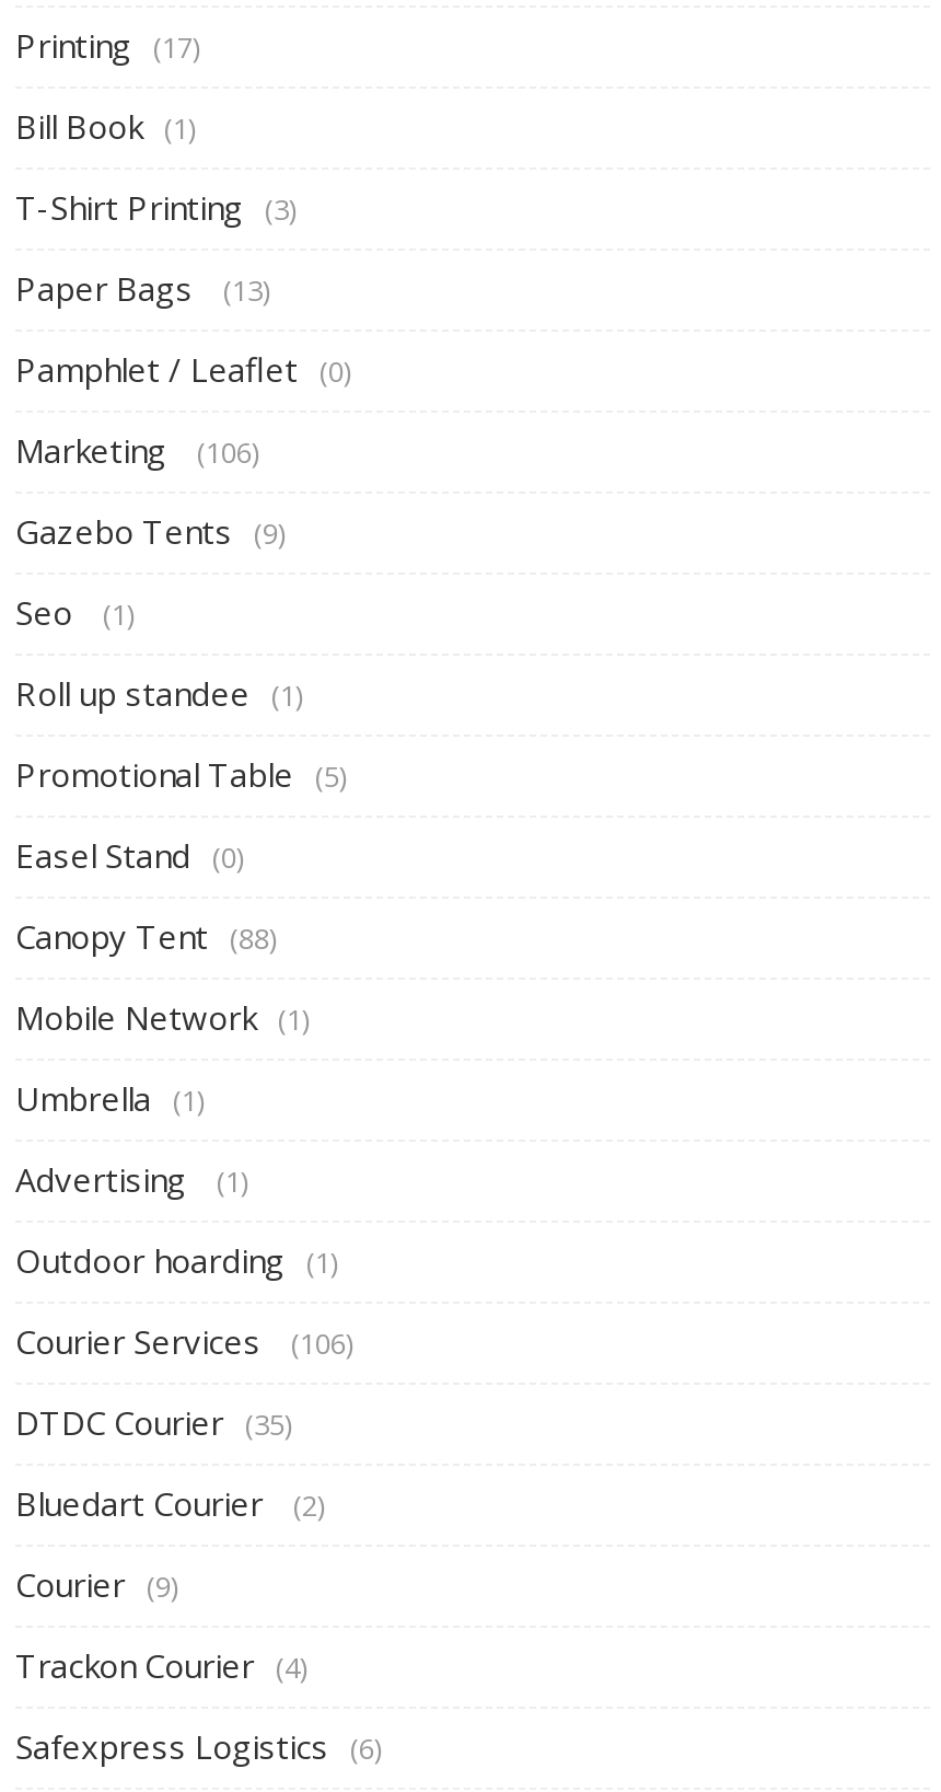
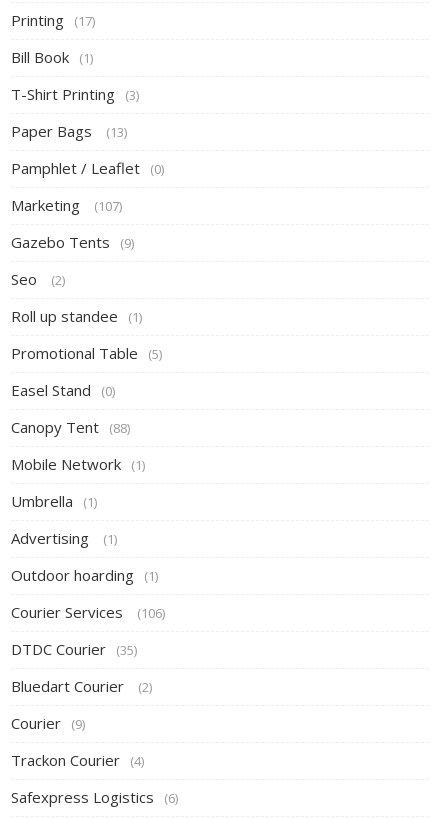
- Marketing (106)
+ Marketing (107)

- Seo (1)
+ Seo (2)
